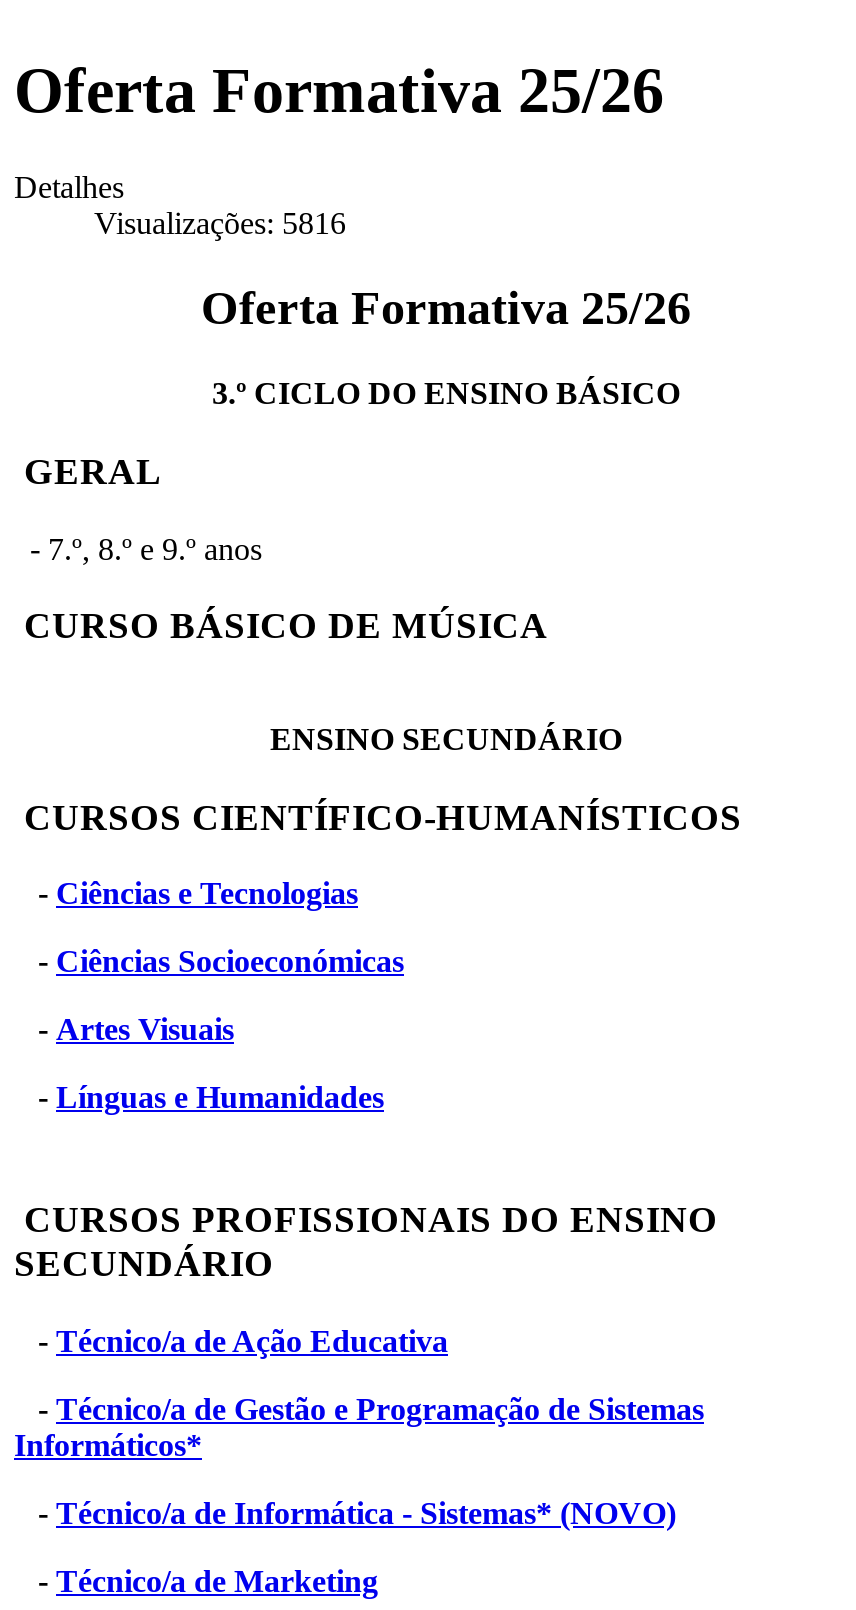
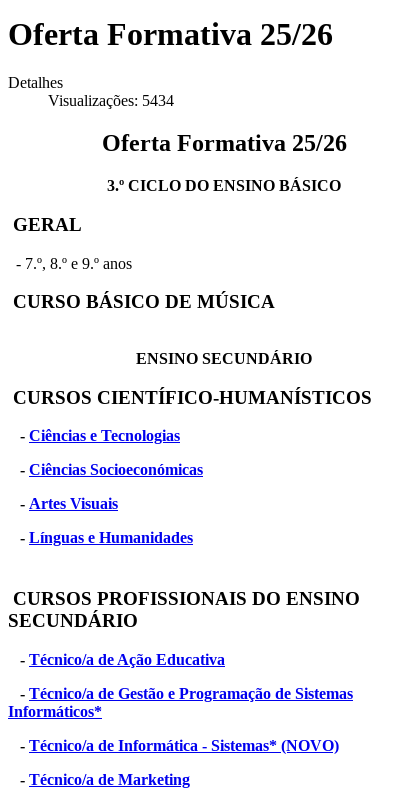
- Visualizações: 5816
+ Visualizações: 5434
